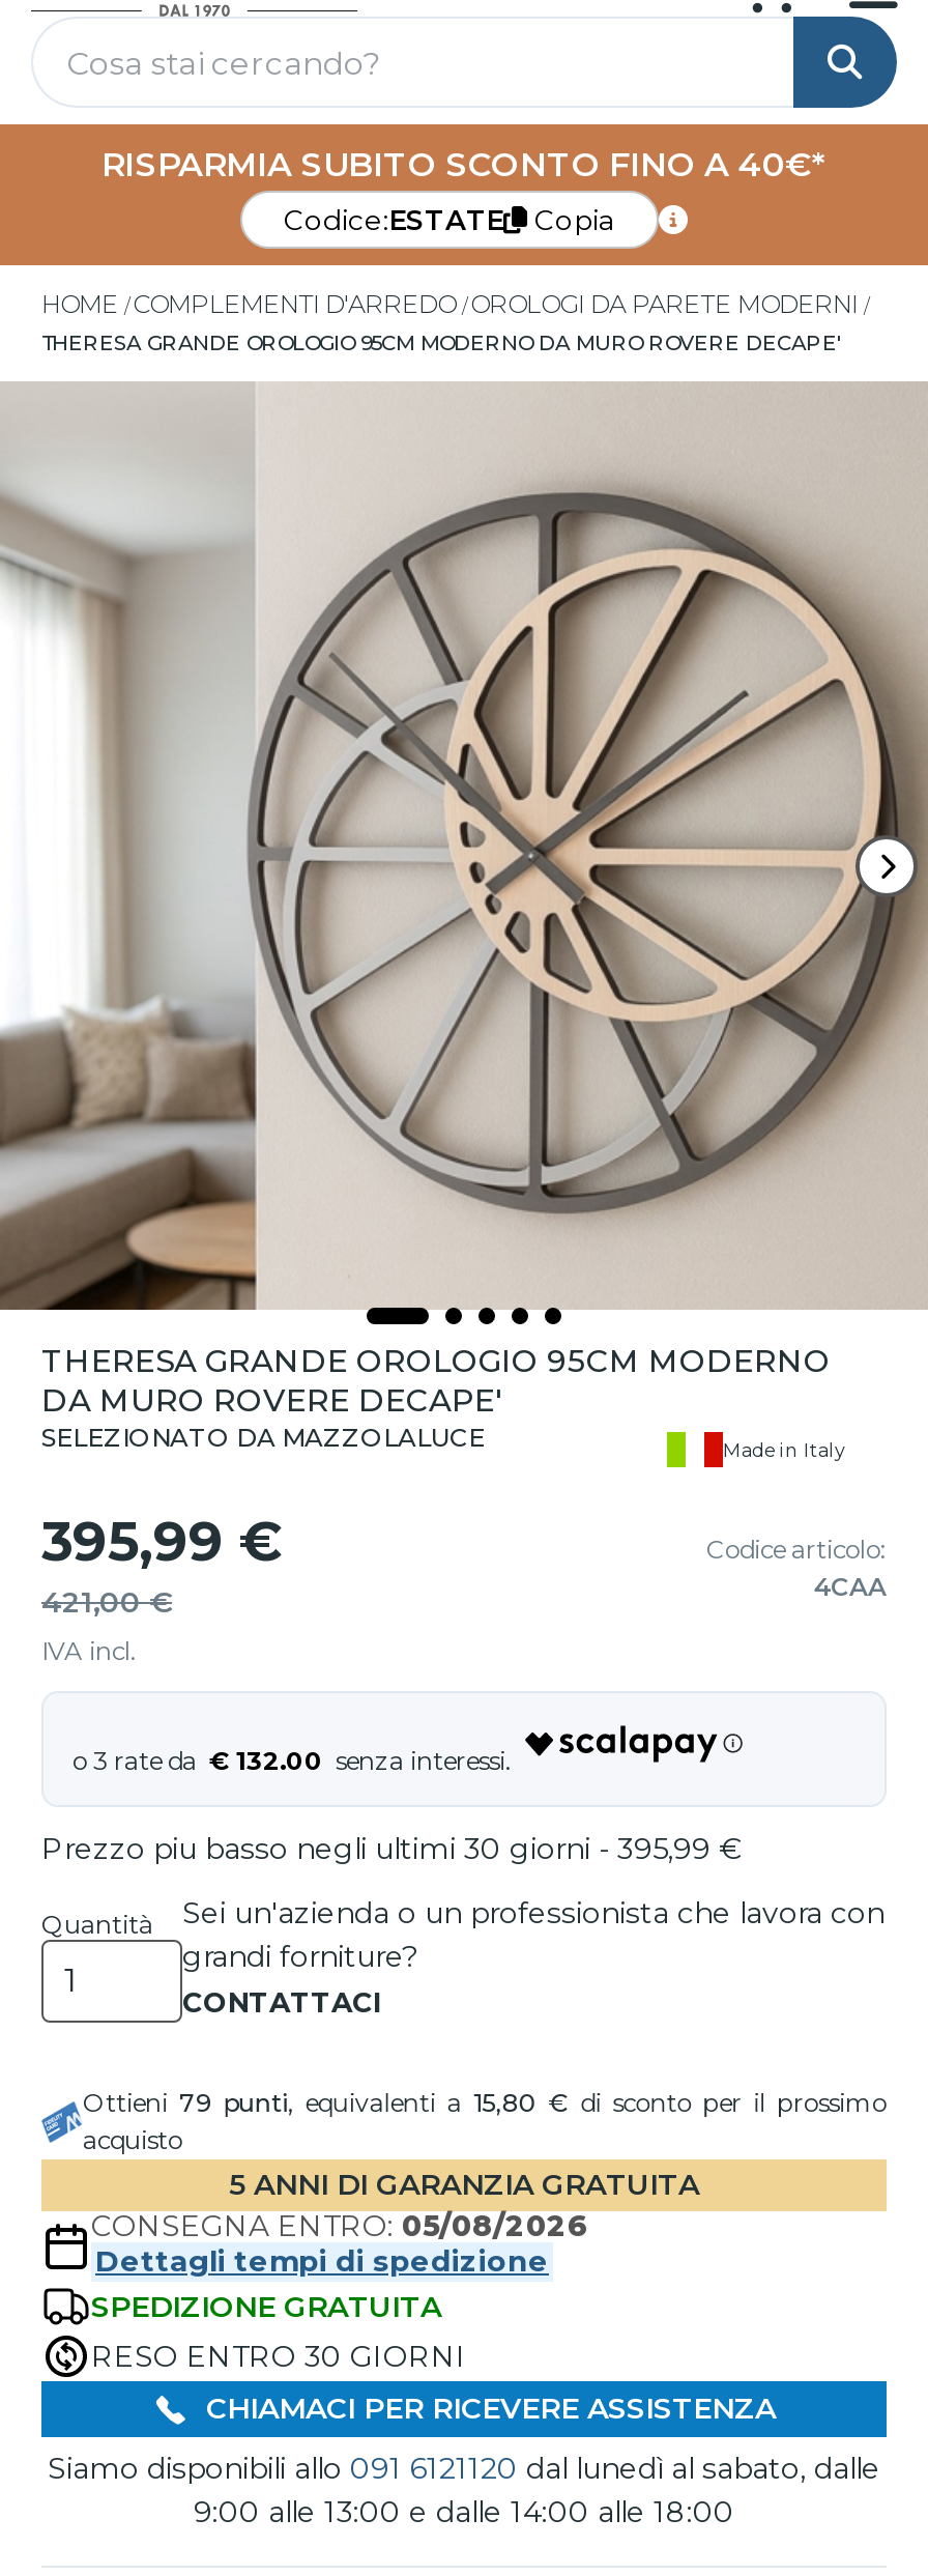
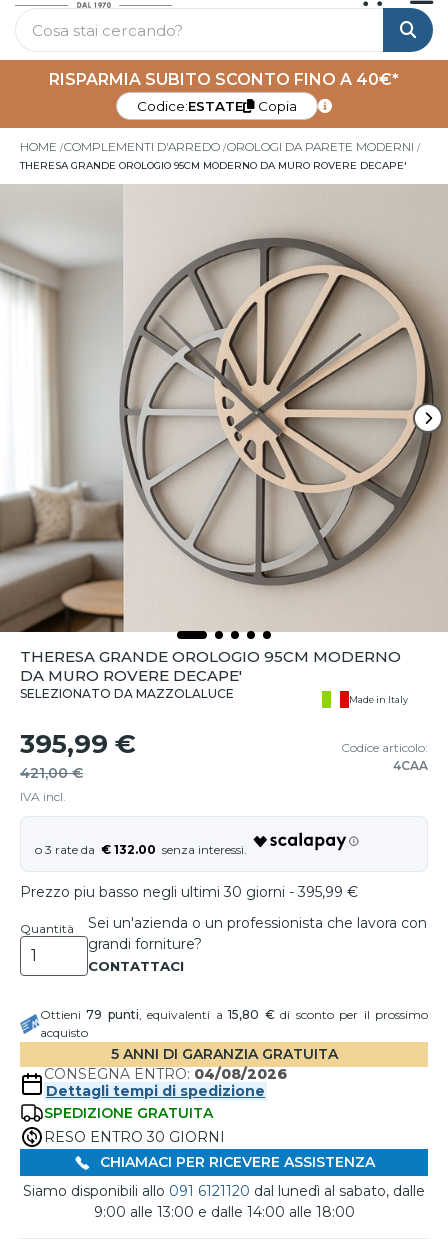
- CONSEGNA ENTRO: 05/08/2026
+ CONSEGNA ENTRO: 04/08/2026
